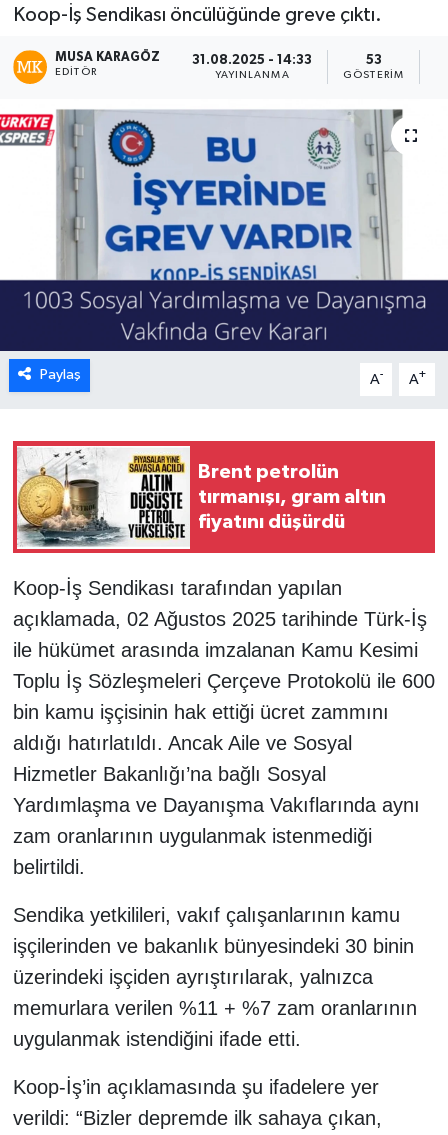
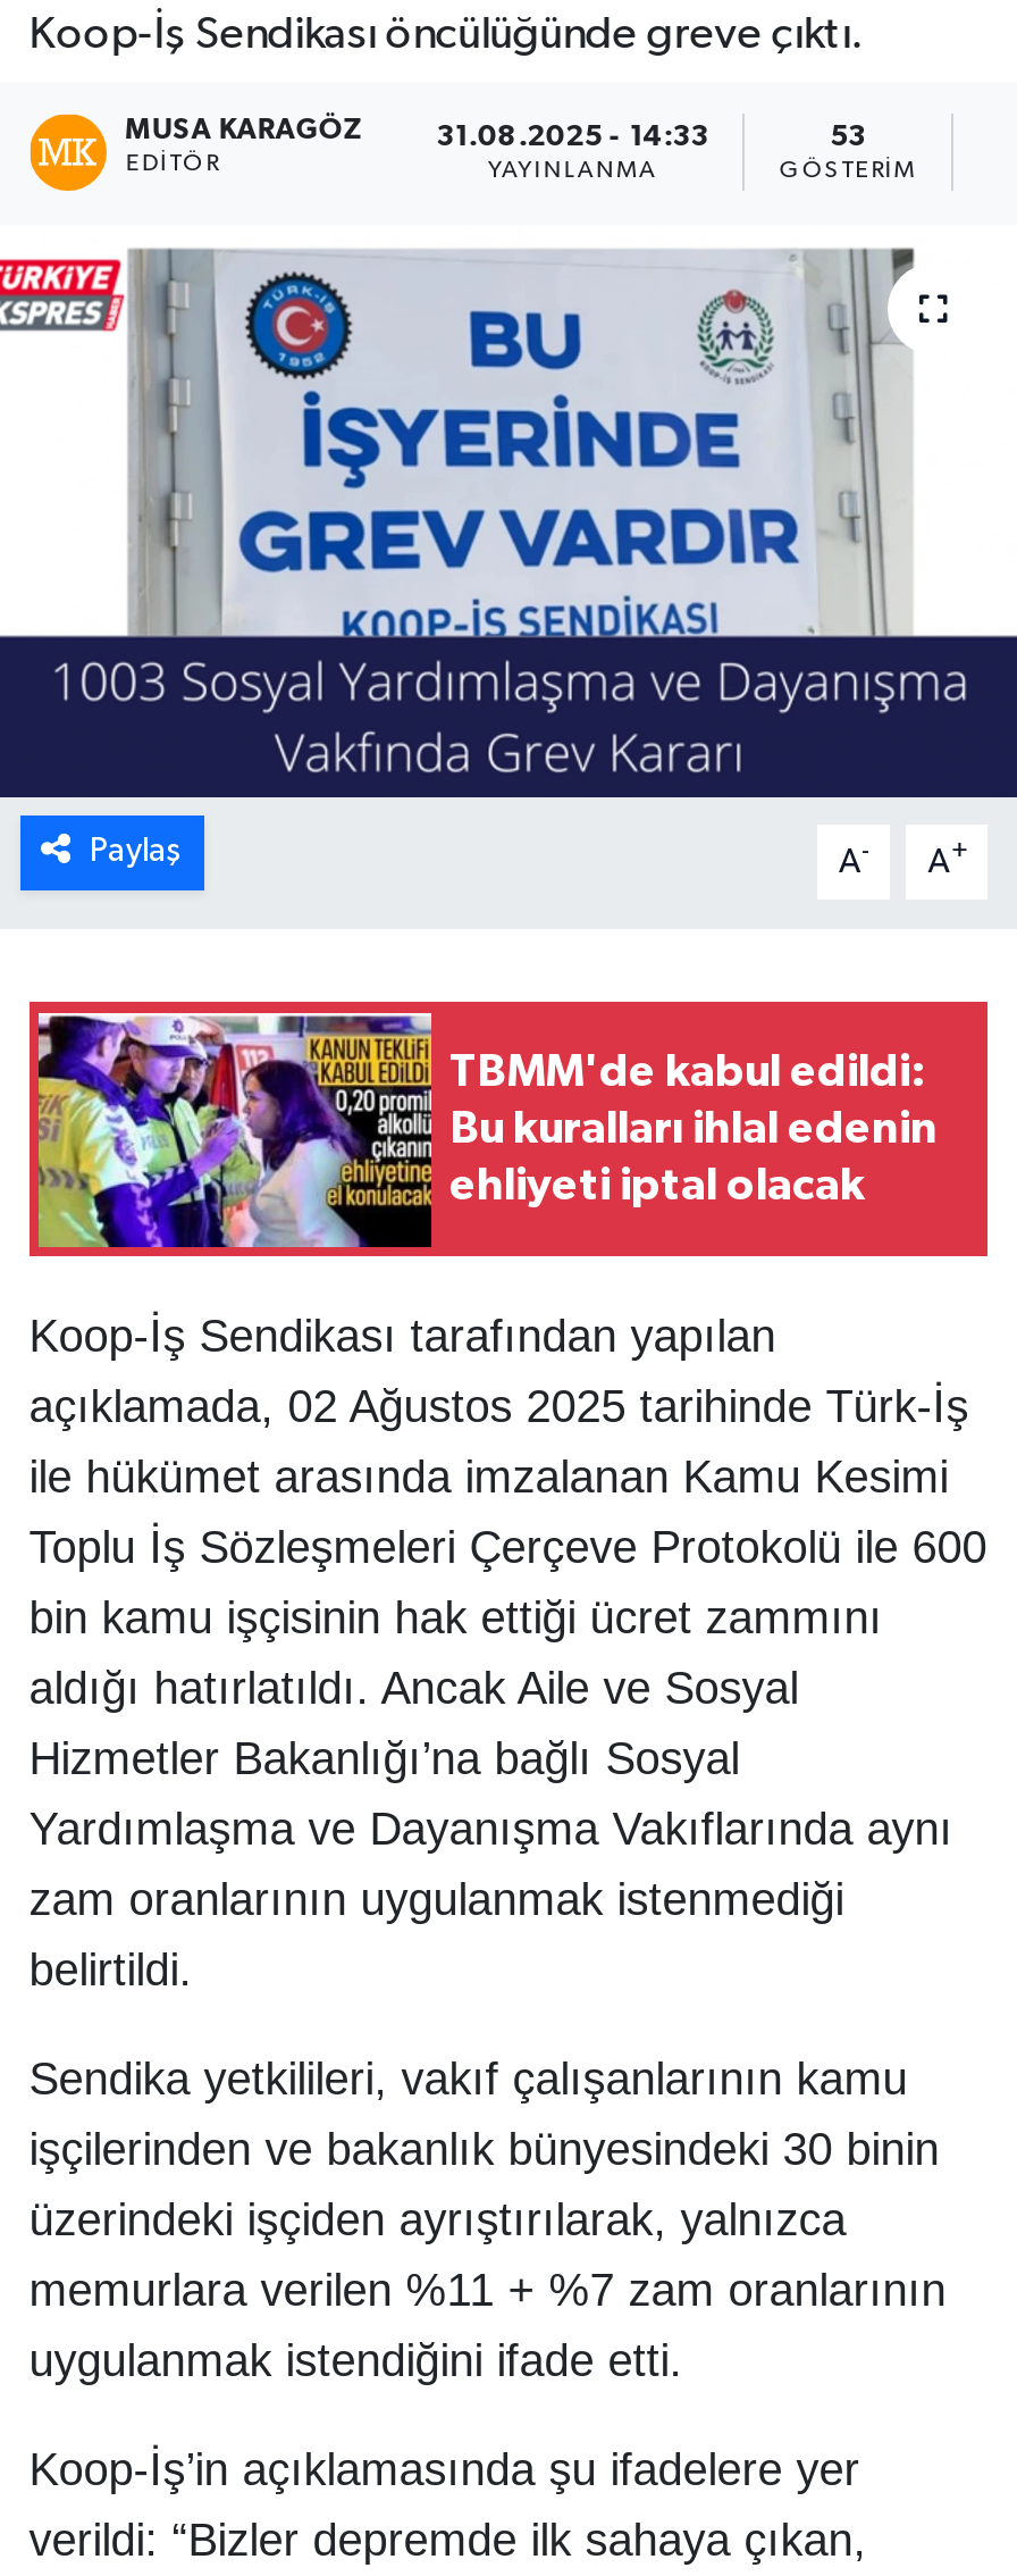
- [image]
- Brent petrolün
- tırmanışı, gram altın
- fiyatını düşürdü
+ [image]
+ TBMM'de kabul edildi:
+ Bu kuralları ihlal edenin
+ ehliyeti iptal olacak
